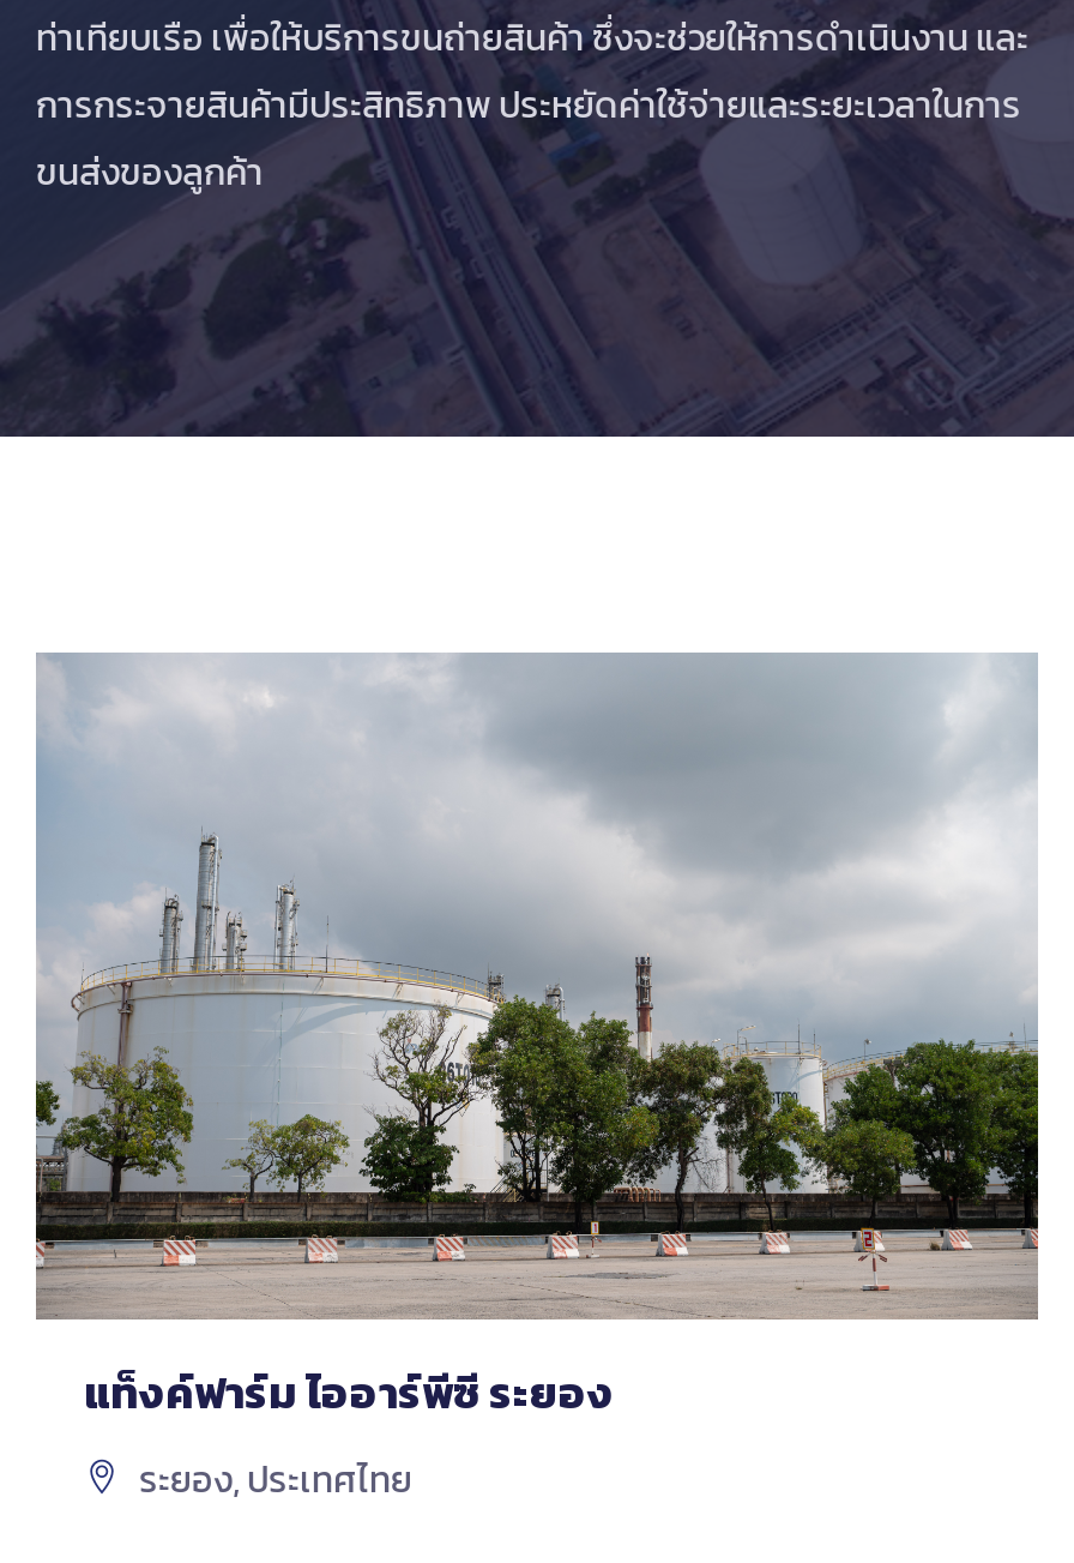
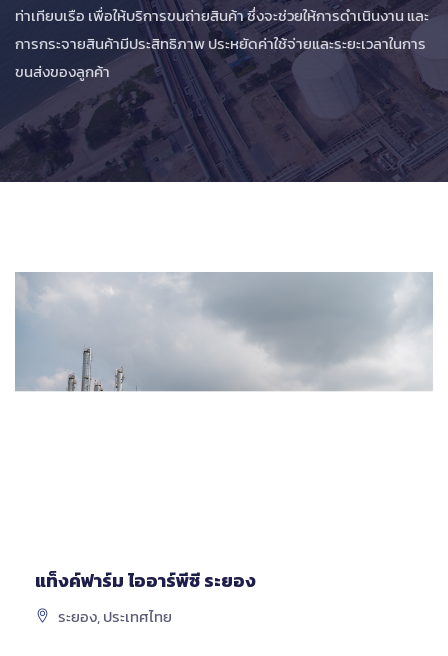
- [image]
